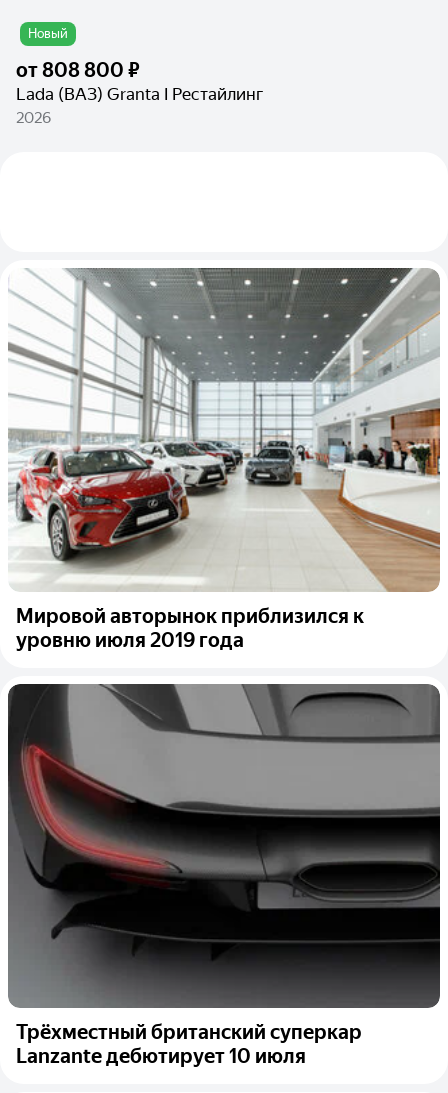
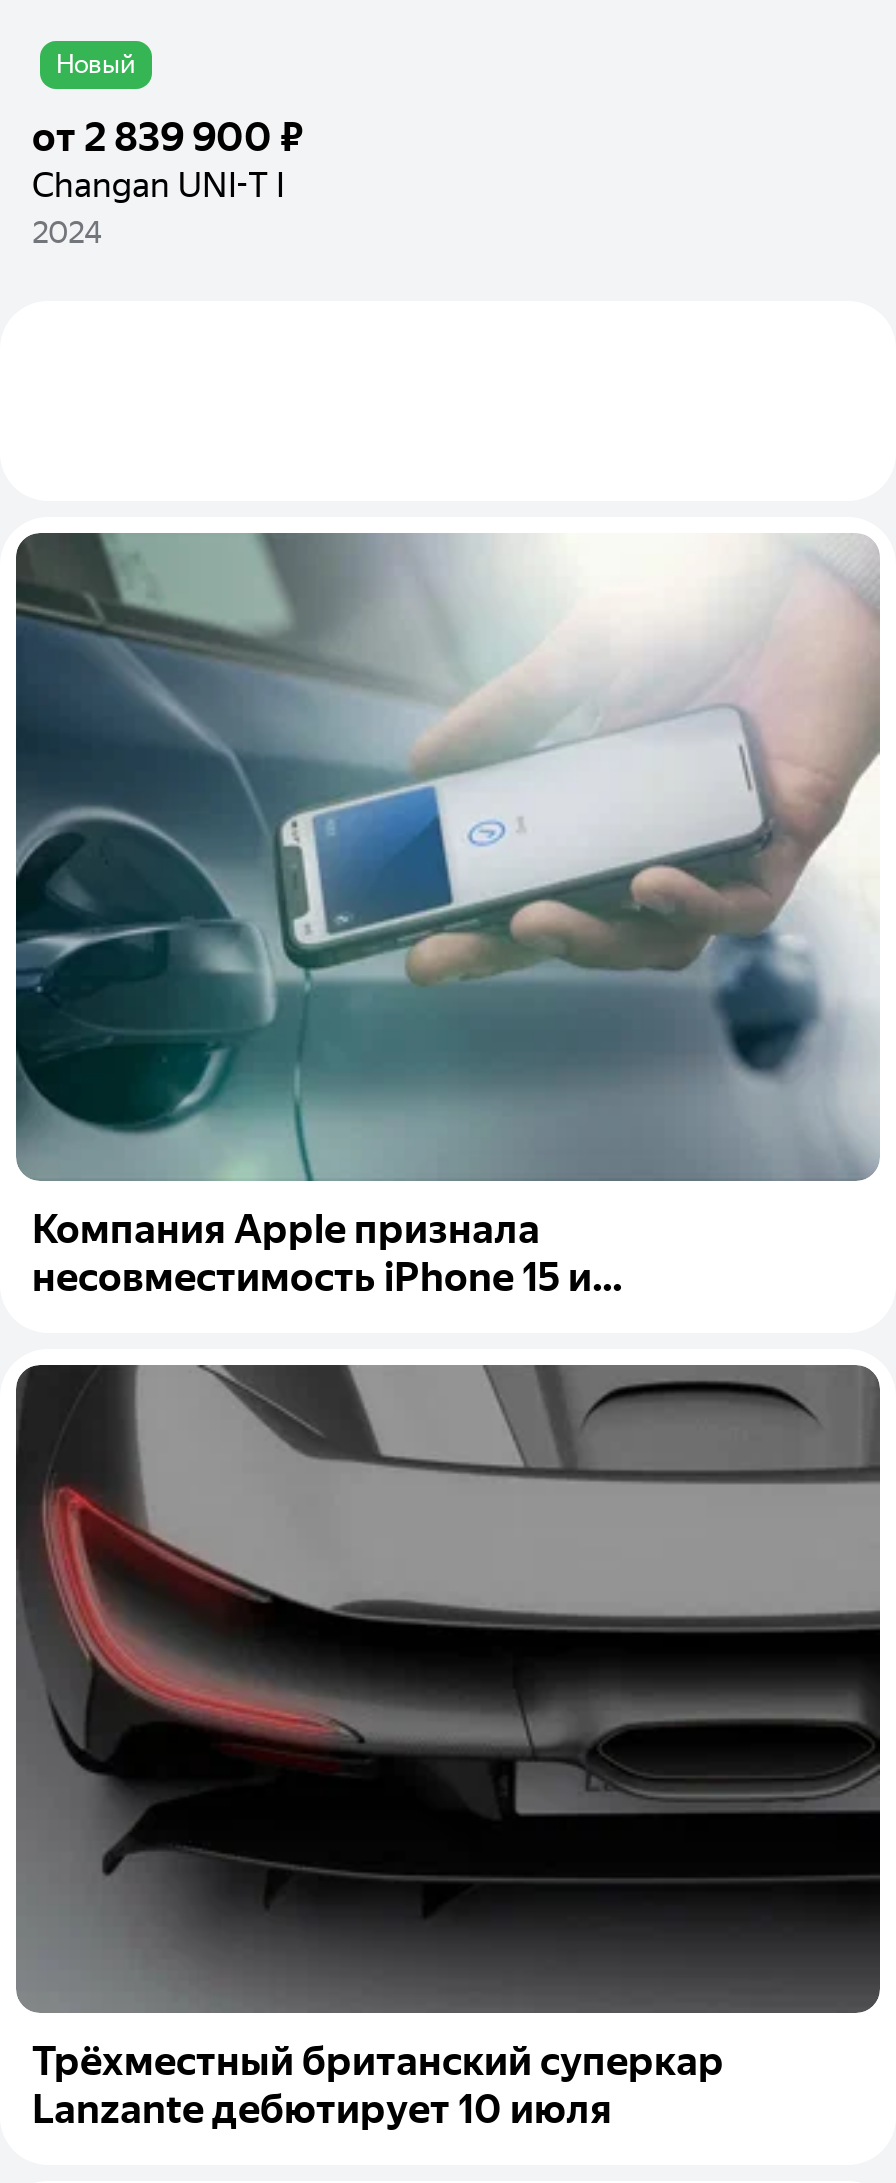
- от 808 800 ₽
- Lada (ВАЗ) Granta I Рестайлинг
- 2026
+ от 2 839 900 ₽
+ Changan UNI-T I
+ 2024

- [image]
- Мировой авторынок приблизился к
- уровню июля 2019 года
+ [image]
+ Компания Apple признала
+ несовместимость iPhone 15 и...
